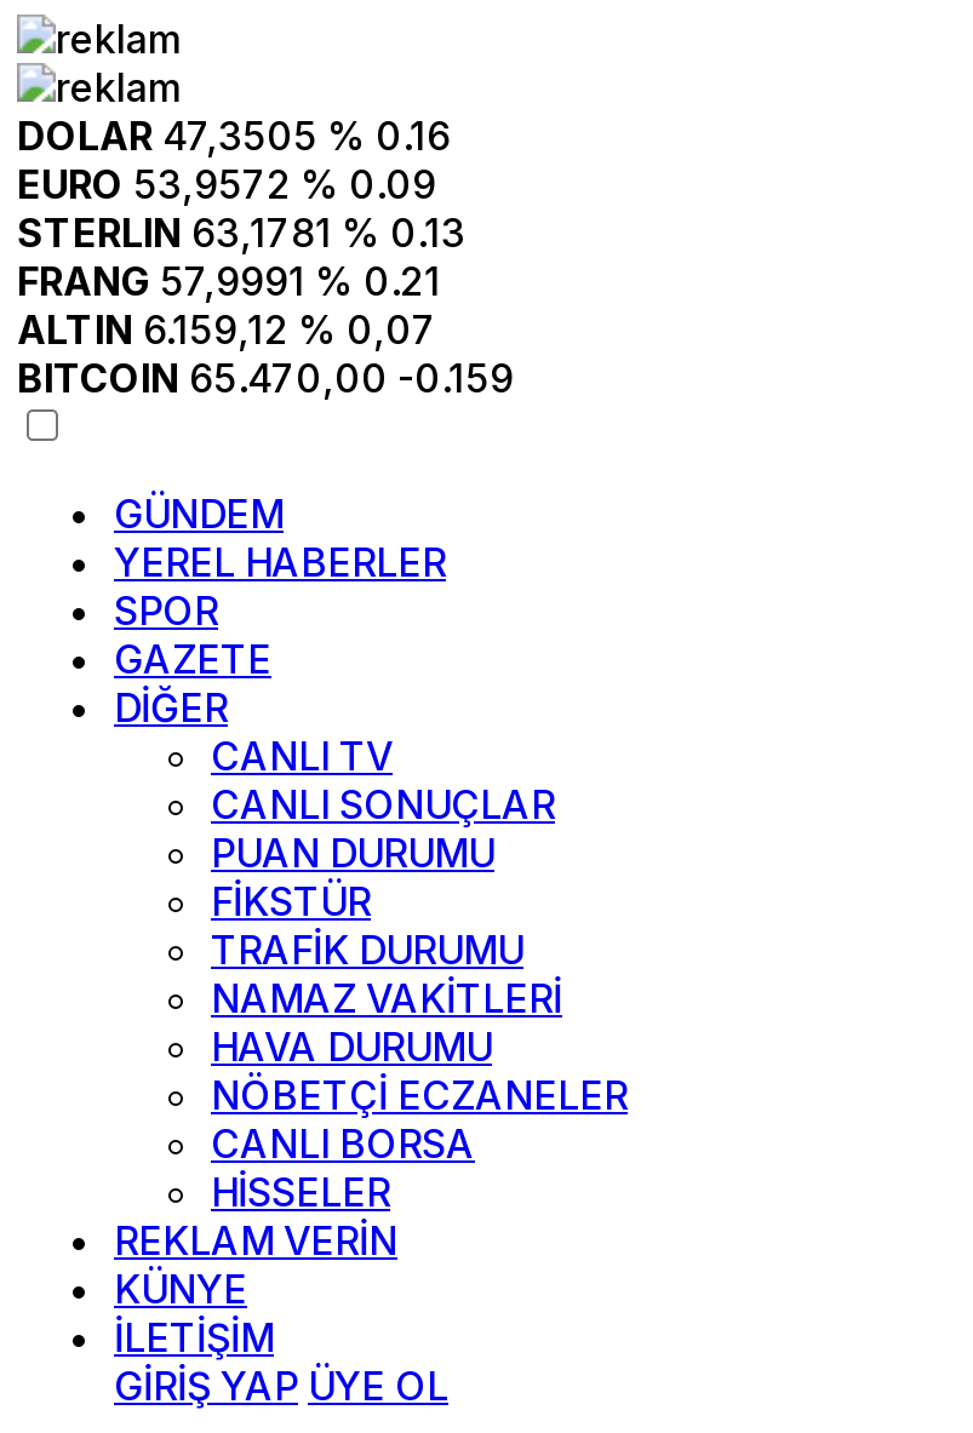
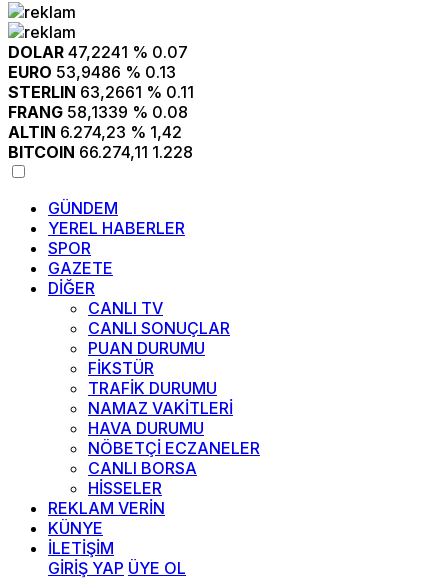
- DOLAR 47,3505 % 0.16
+ DOLAR 47,2241 % 0.07

- EURO 53,9572 % 0.09
+ EURO 53,9486 % 0.13

- STERLIN 63,1781 % 0.13
+ STERLIN 63,2661 % 0.11

- FRANG 57,9991 % 0.21
+ FRANG 58,1339 % 0.08

- ALTIN 6.159,12 % 0,07
+ ALTIN 6.274,23 % 1,42

- BITCOIN 65.470,00 -0.159
+ BITCOIN 66.274,11 1.228
